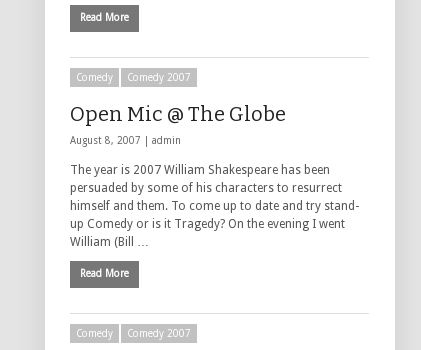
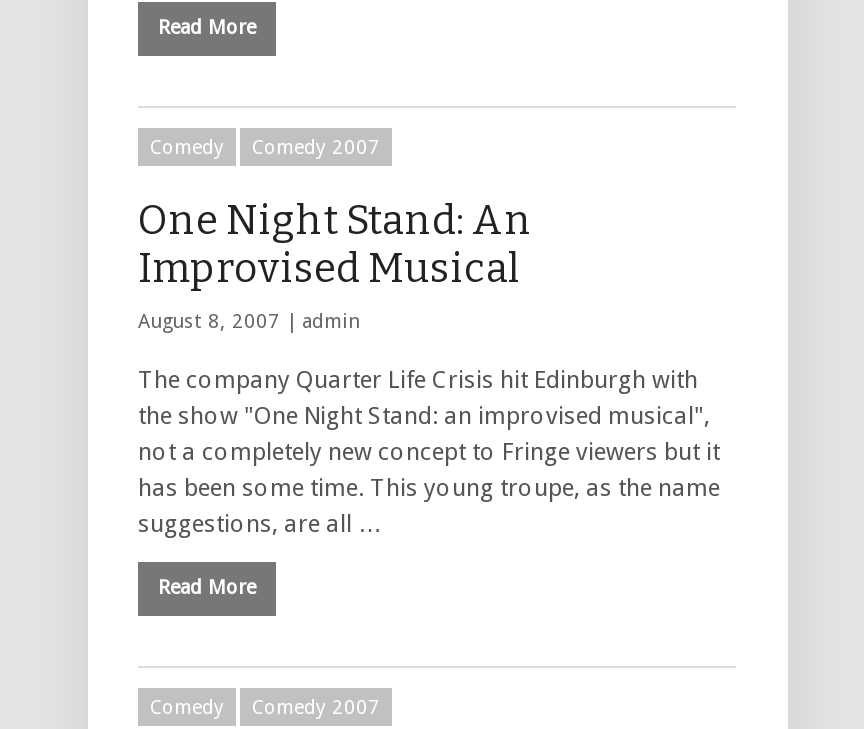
- Open Mic @ The Globe
+ One Night Stand: An
+ Improvised Musical

- The year is 2007 William Shakespeare has been
- persuaded by some of his characters to resurrect
- himself and them. To come up to date and try stand-
- up Comedy or is it Tragedy? On the evening I went
- William (Bill …
+ The company Quarter Life Crisis hit Edinburgh with
+ the show "One Night Stand: an improvised musical",
+ not a completely new concept to Fringe viewers but it
+ has been some time. This young troupe, as the name
+ suggestions, are all …
